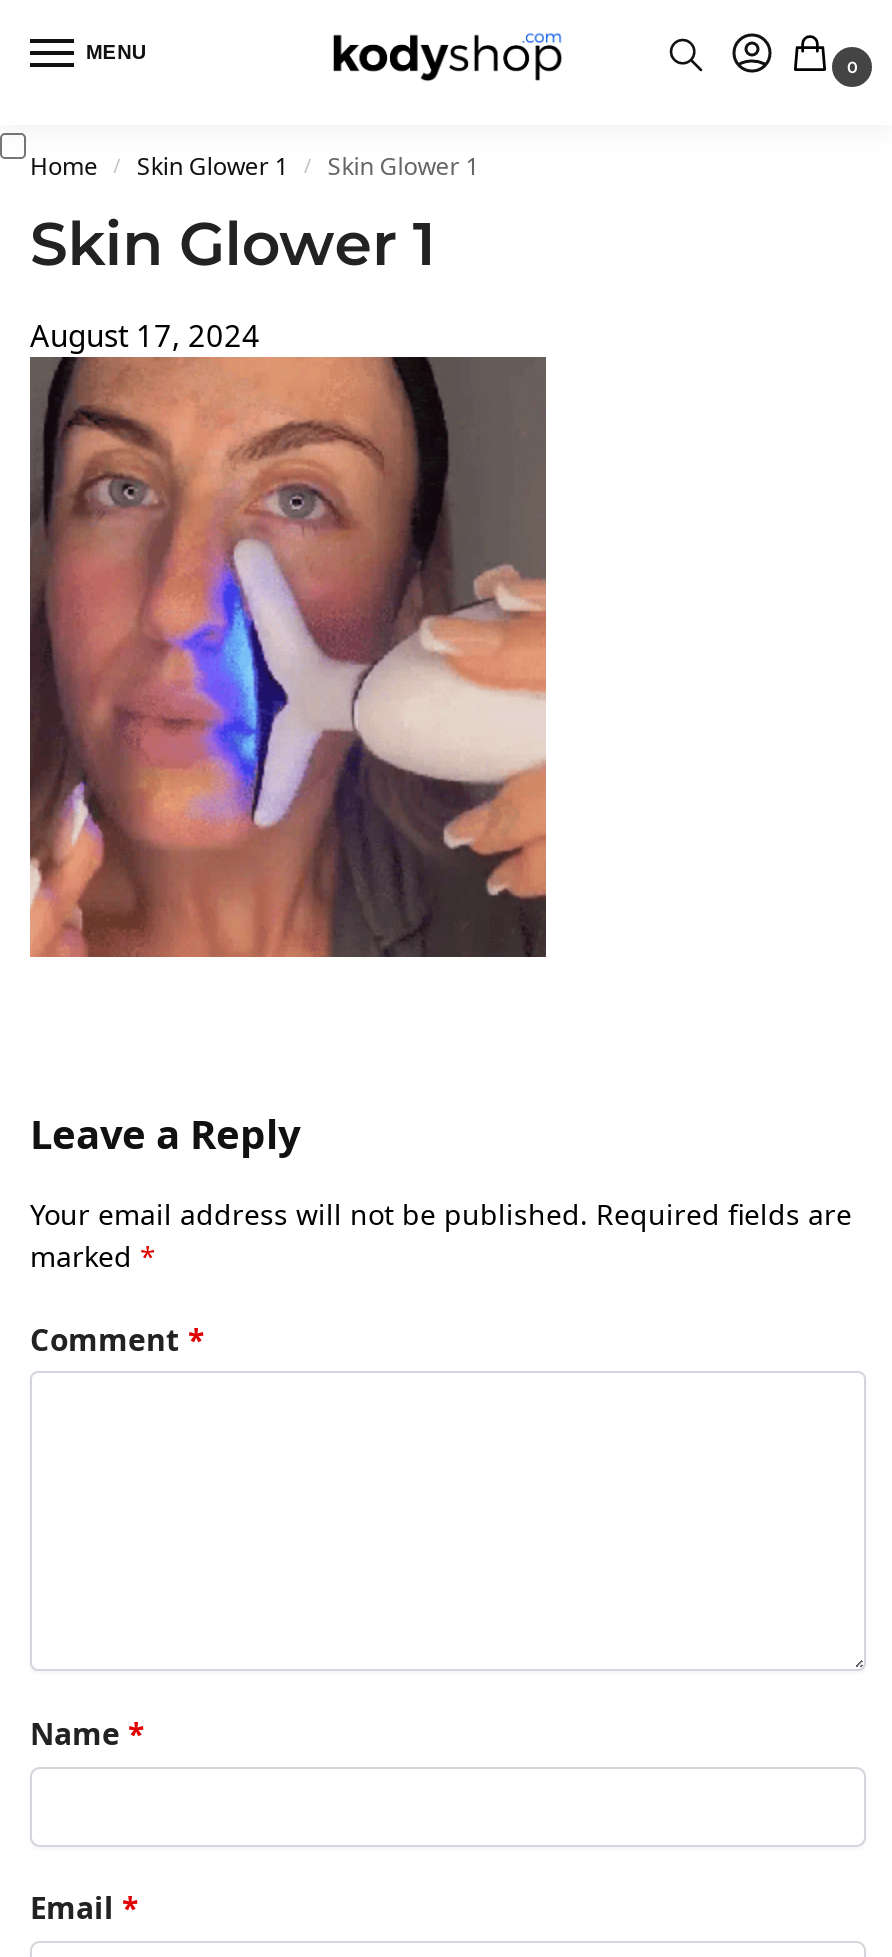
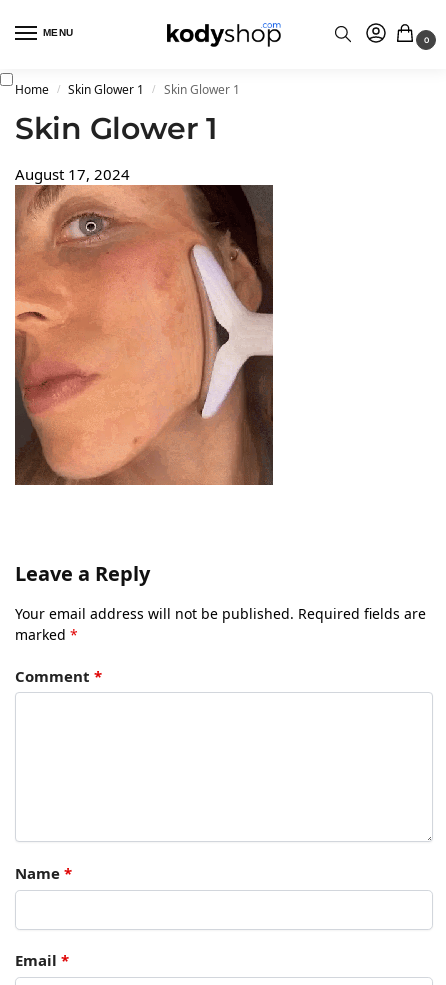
- [image]
+ [image]
